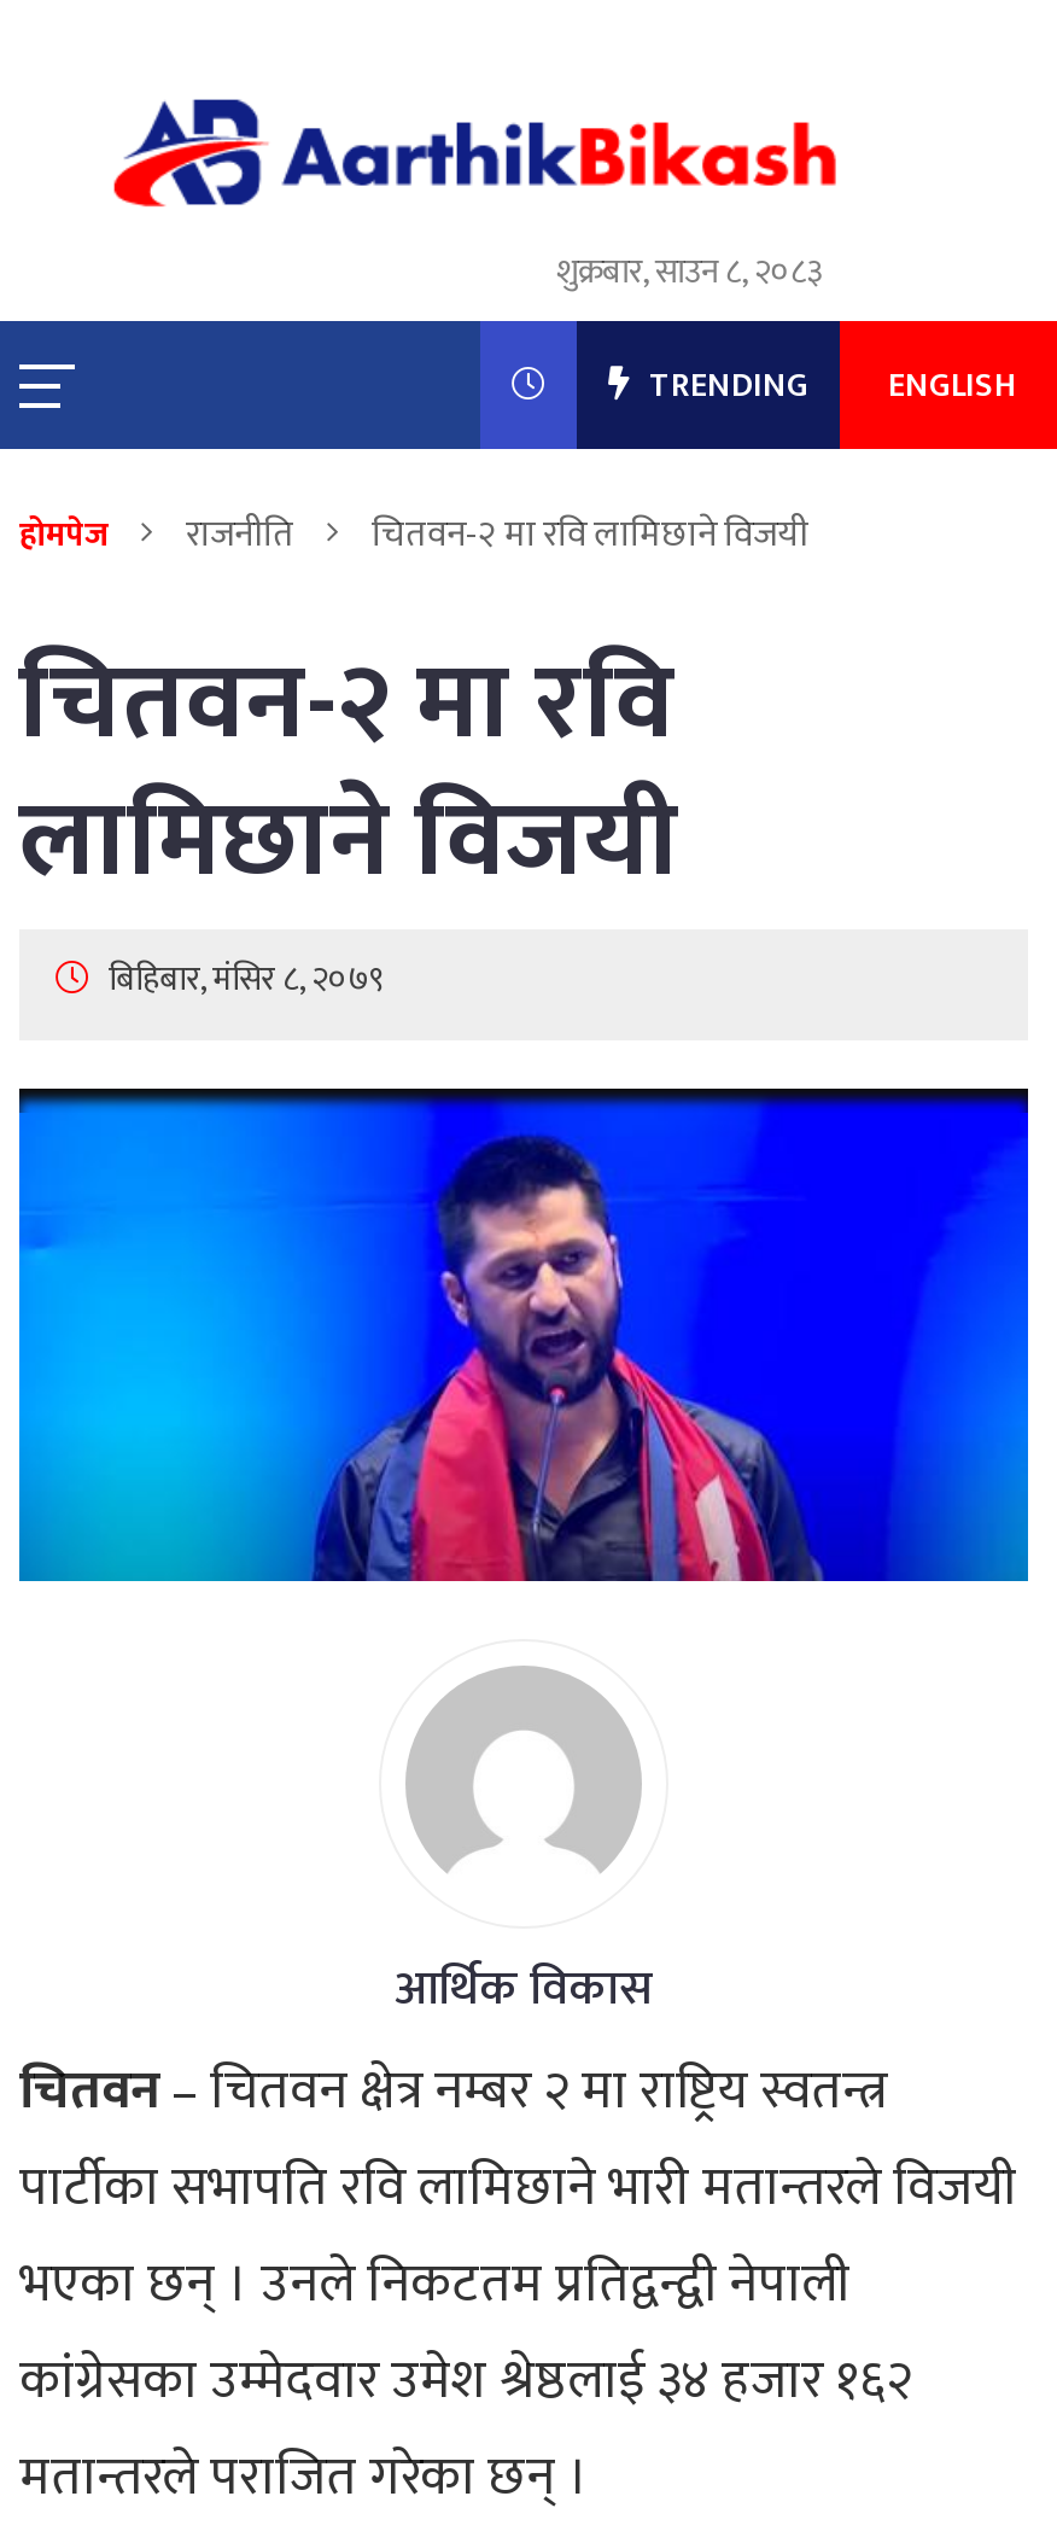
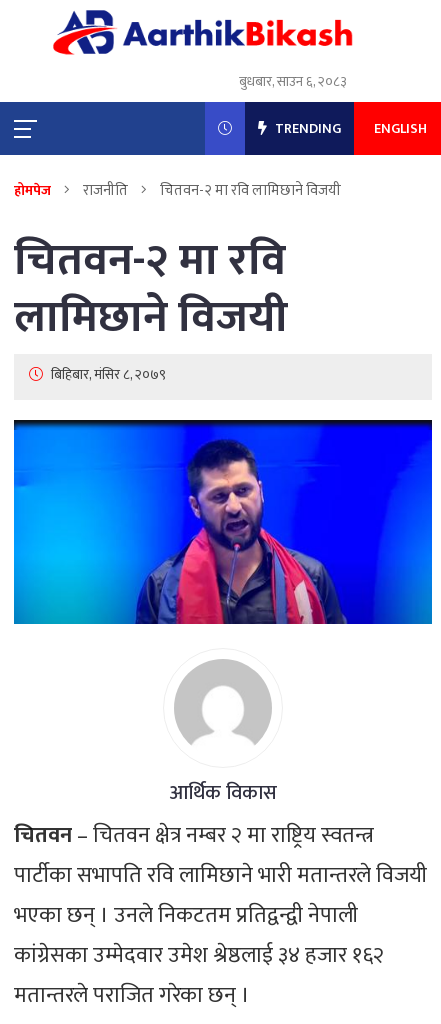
- शुक्रबार, साउन ८, २०८३
+ बुधबार, साउन ६, २०८३
